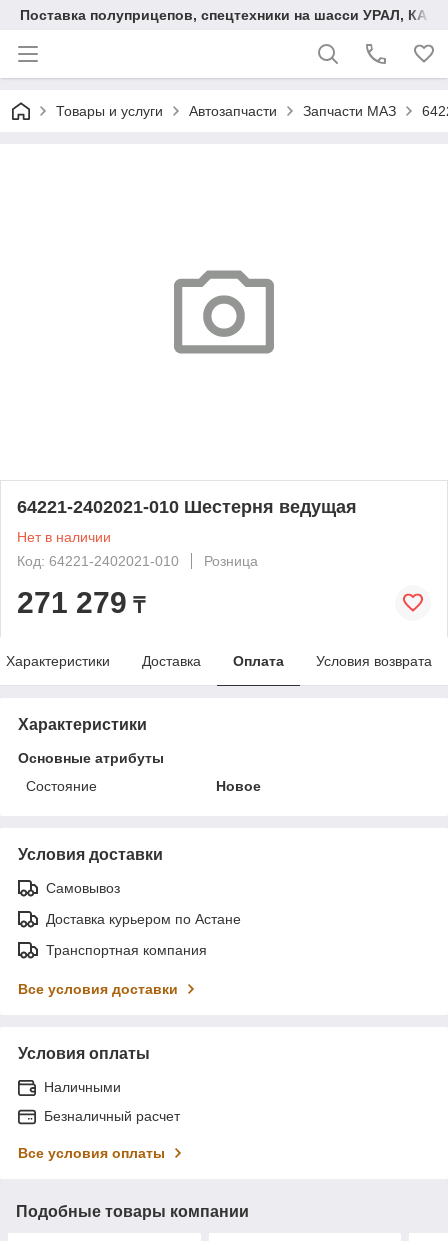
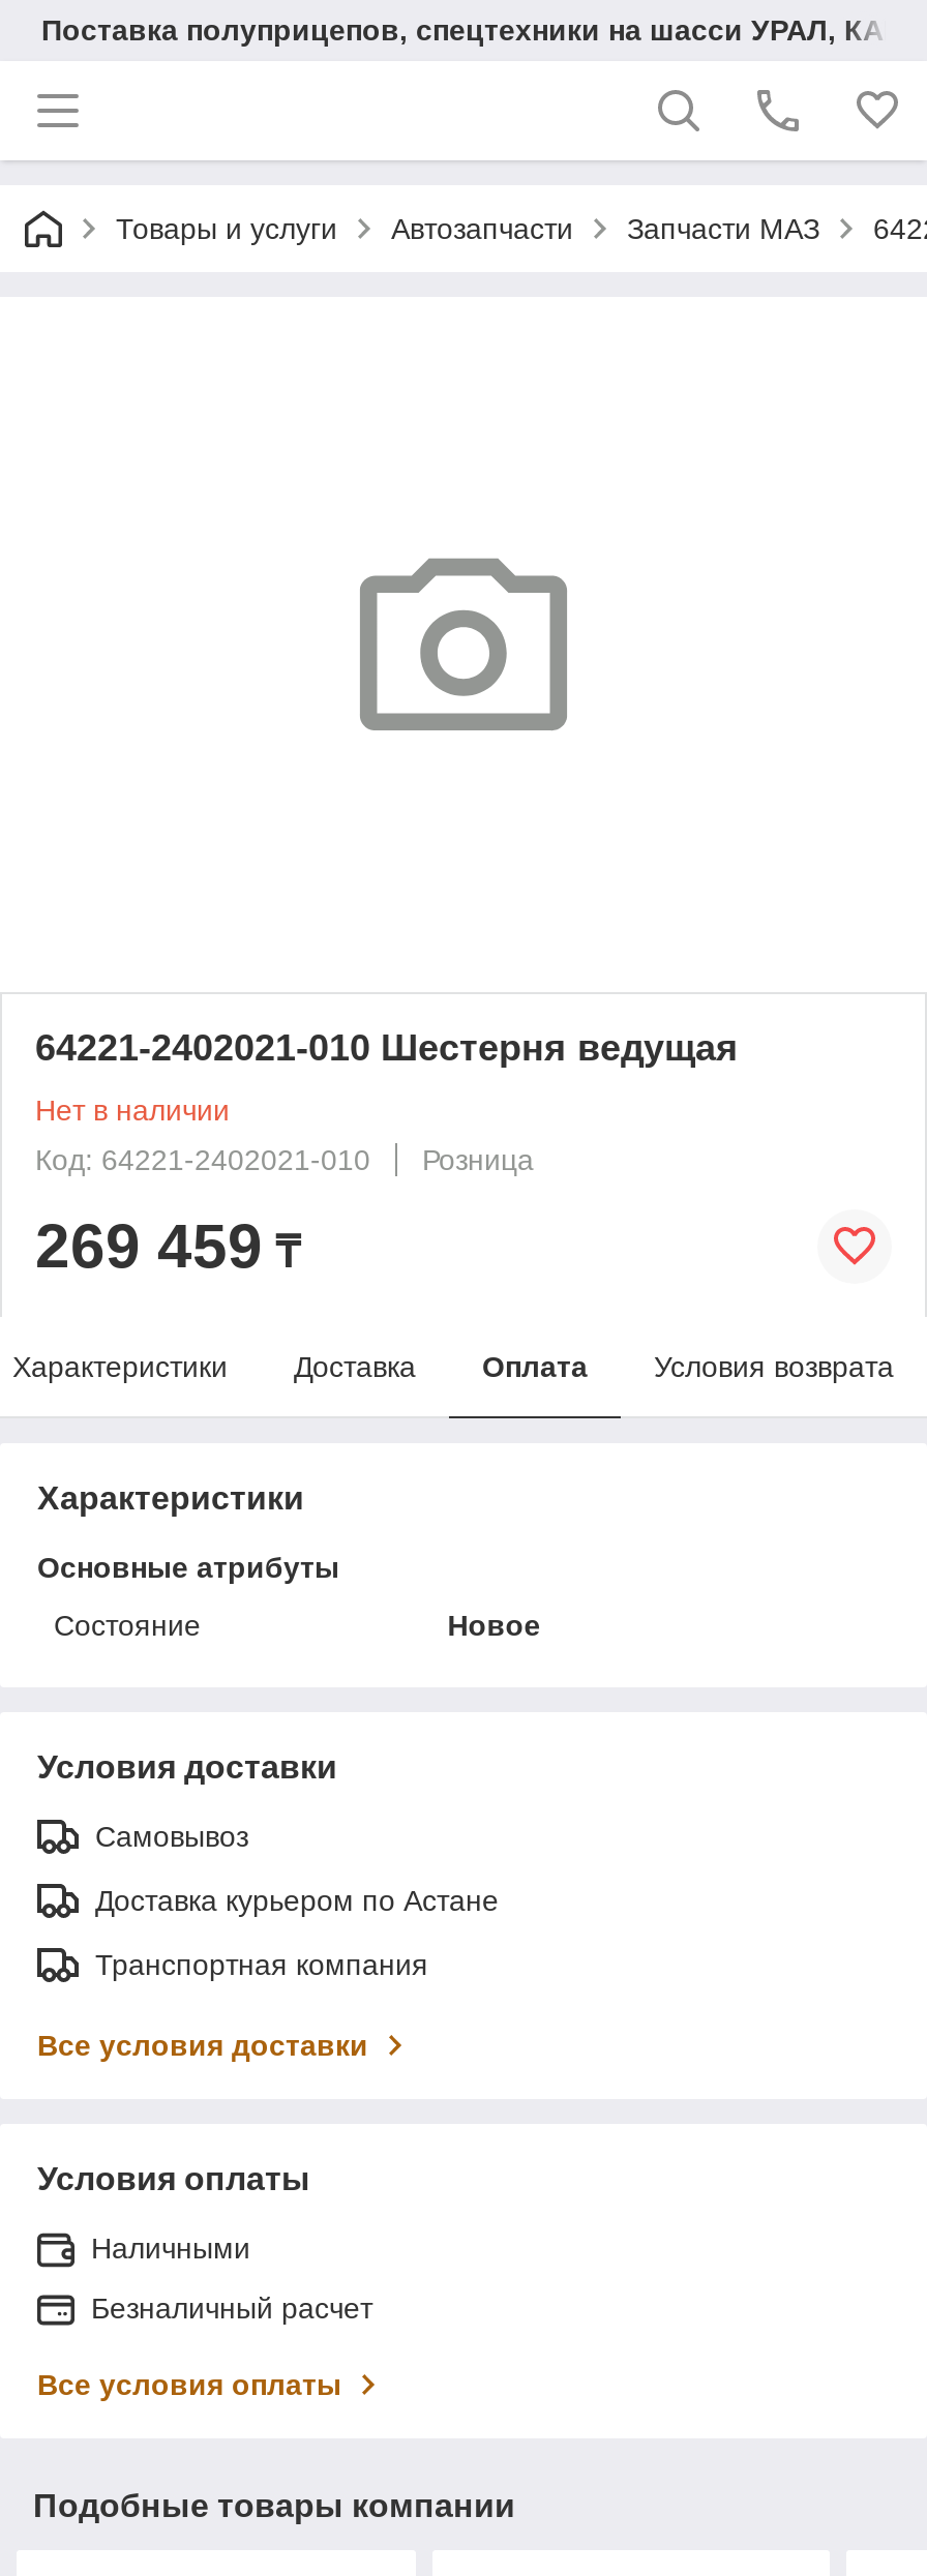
- 271 279 ₸
+ 269 459 ₸
